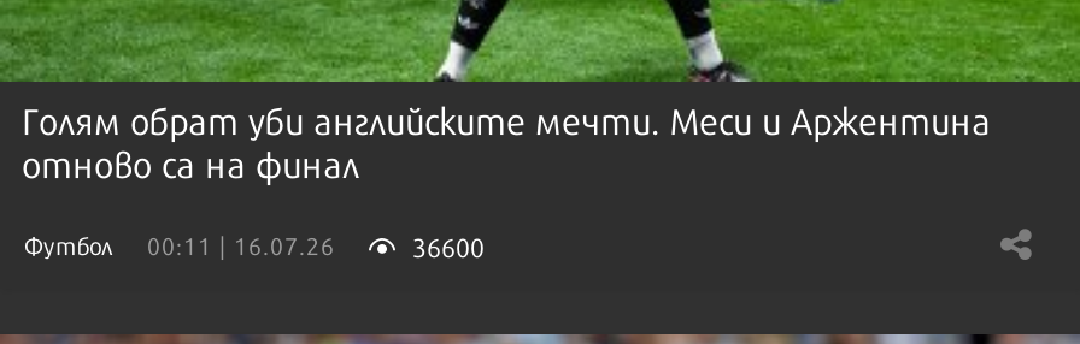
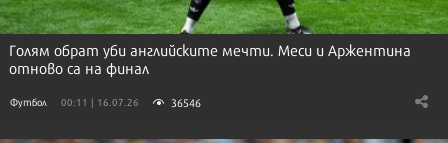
- 36600
+ 36546
